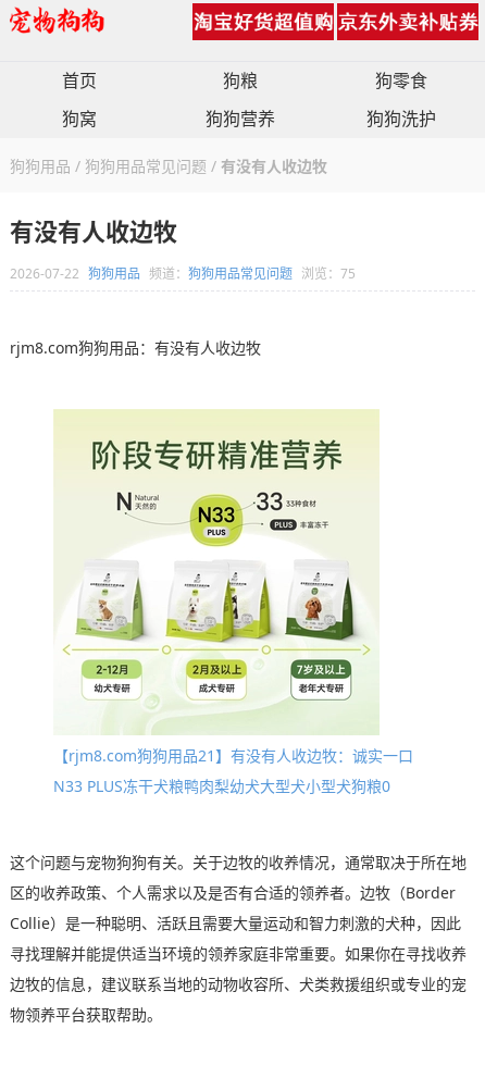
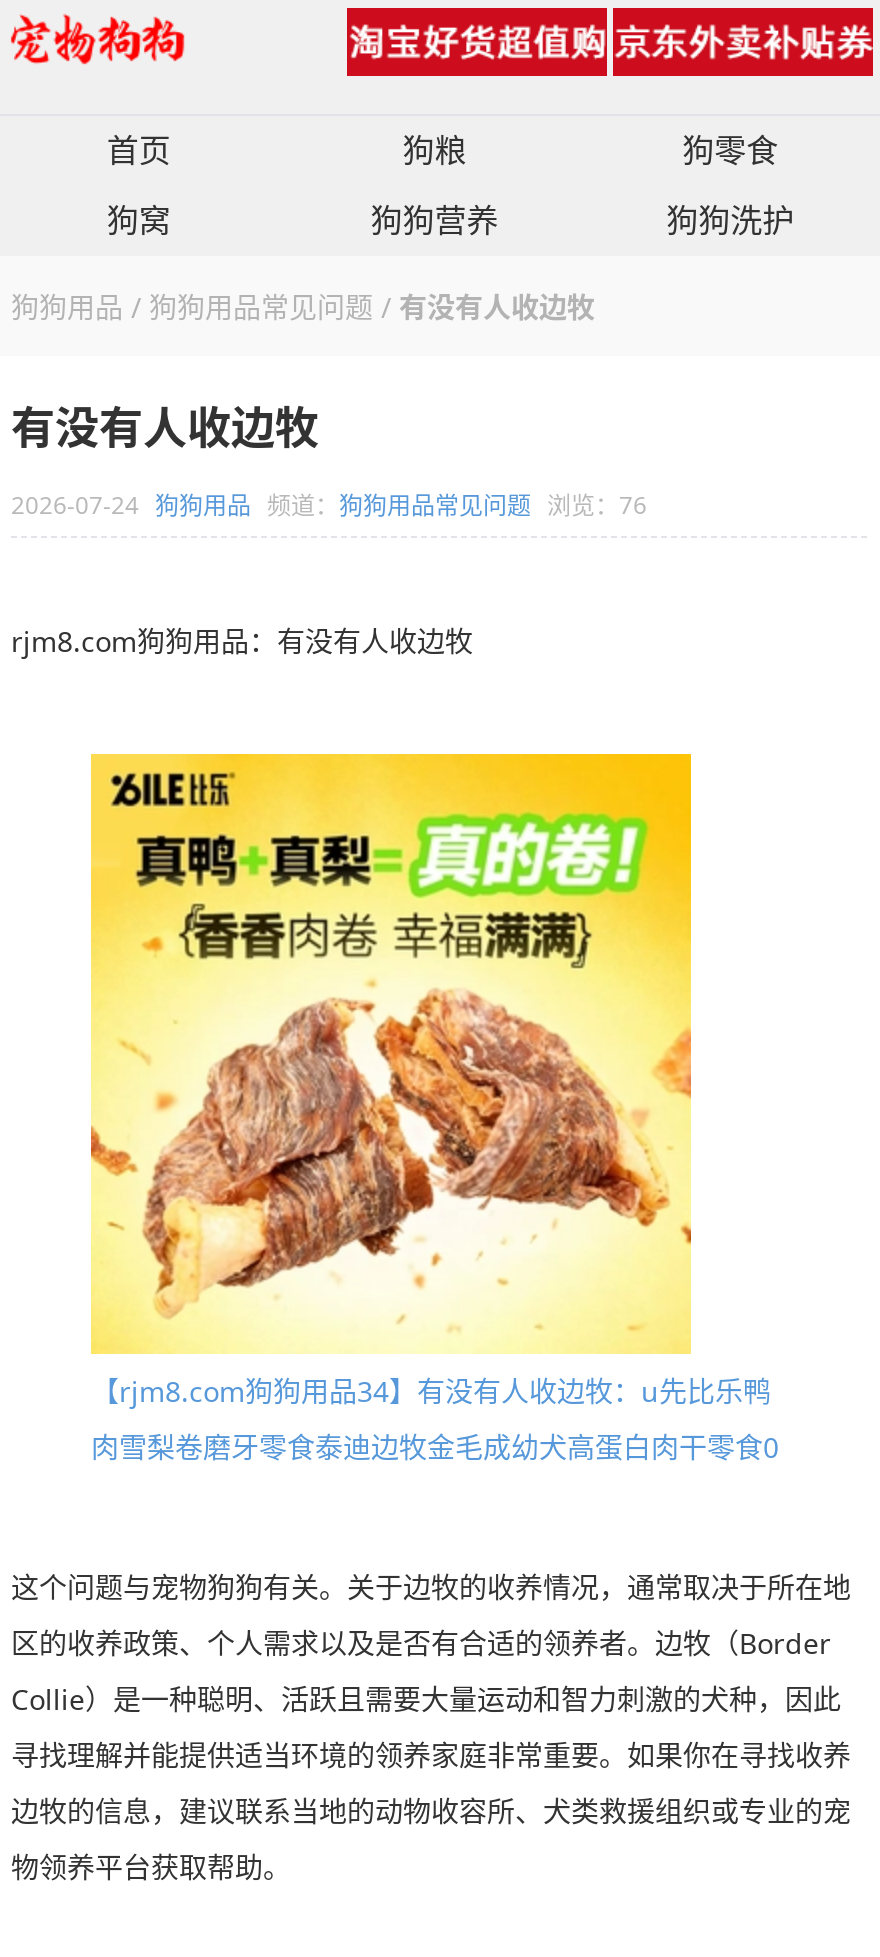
- 2026-07-22 狗狗用品 频道：狗狗用品常见问题 浏览：75
+ 2026-07-24 狗狗用品 频道：狗狗用品常见问题 浏览：76

- [image]
- 【rjm8.com狗狗用品21】有没有人收边牧：诚实一口
+ [image]
+ 【rjm8.com狗狗用品34】有没有人收边牧：u先比乐鸭

- N33 PLUS冻干犬粮鸭肉梨幼犬大型犬小型犬狗粮0
+ 肉雪梨卷磨牙零食泰迪边牧金毛成幼犬高蛋白肉干零食0
